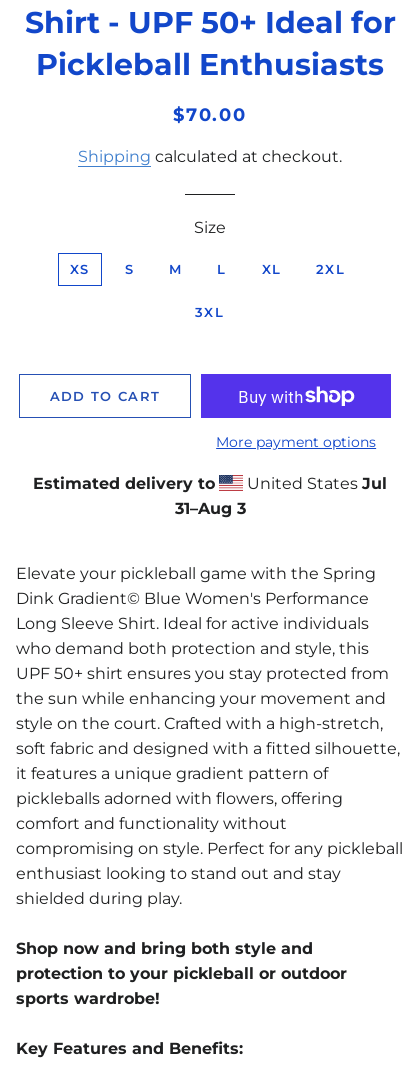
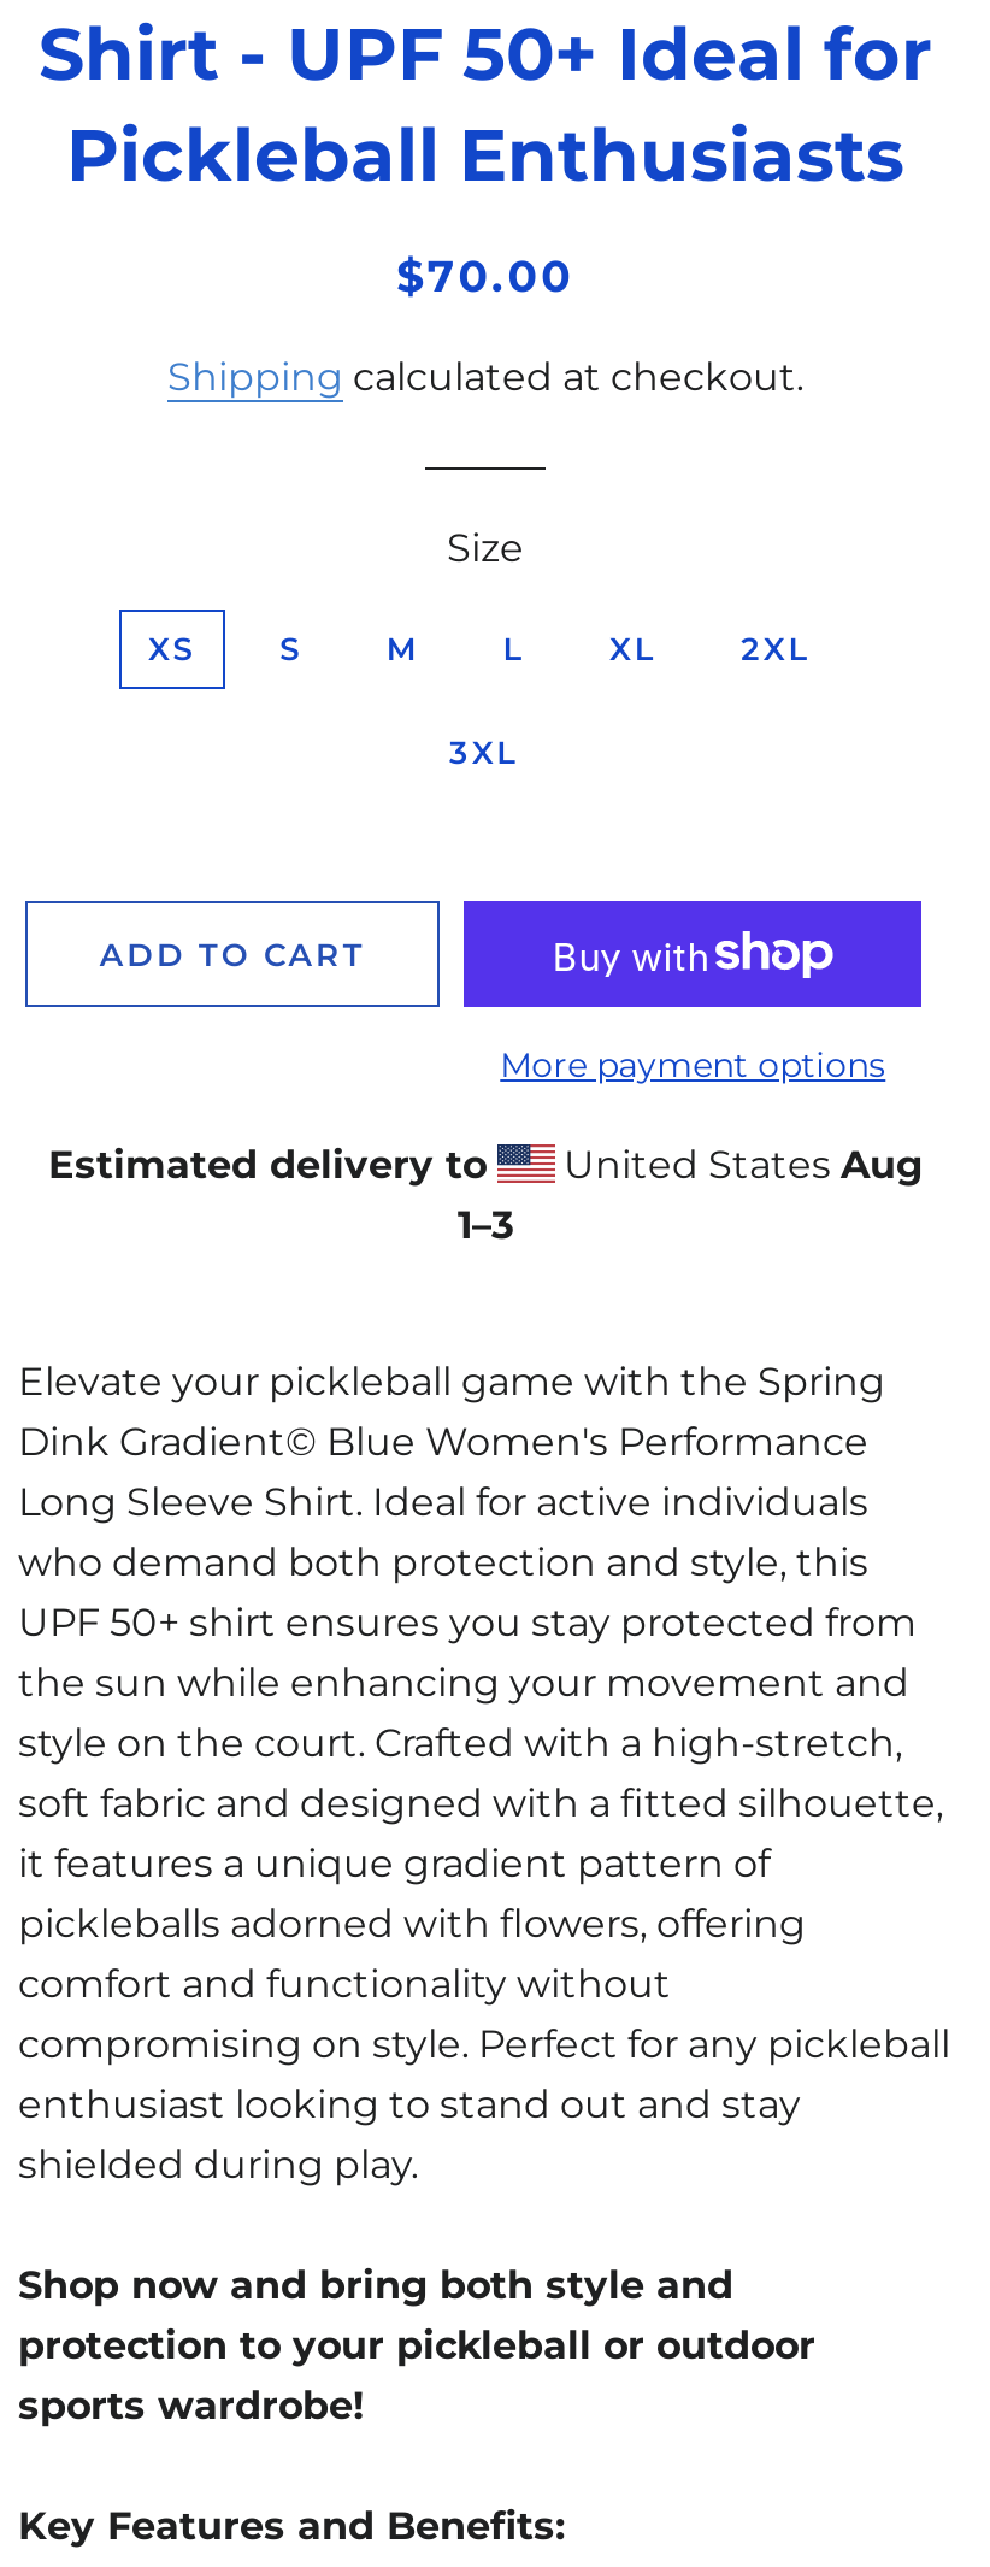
- United States Jul
- 31–Aug 3
+ United States Aug
+ 1–3
